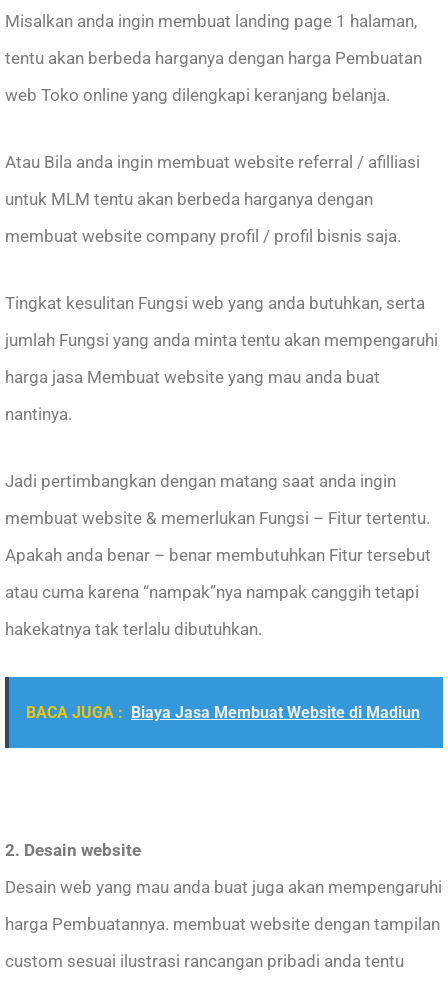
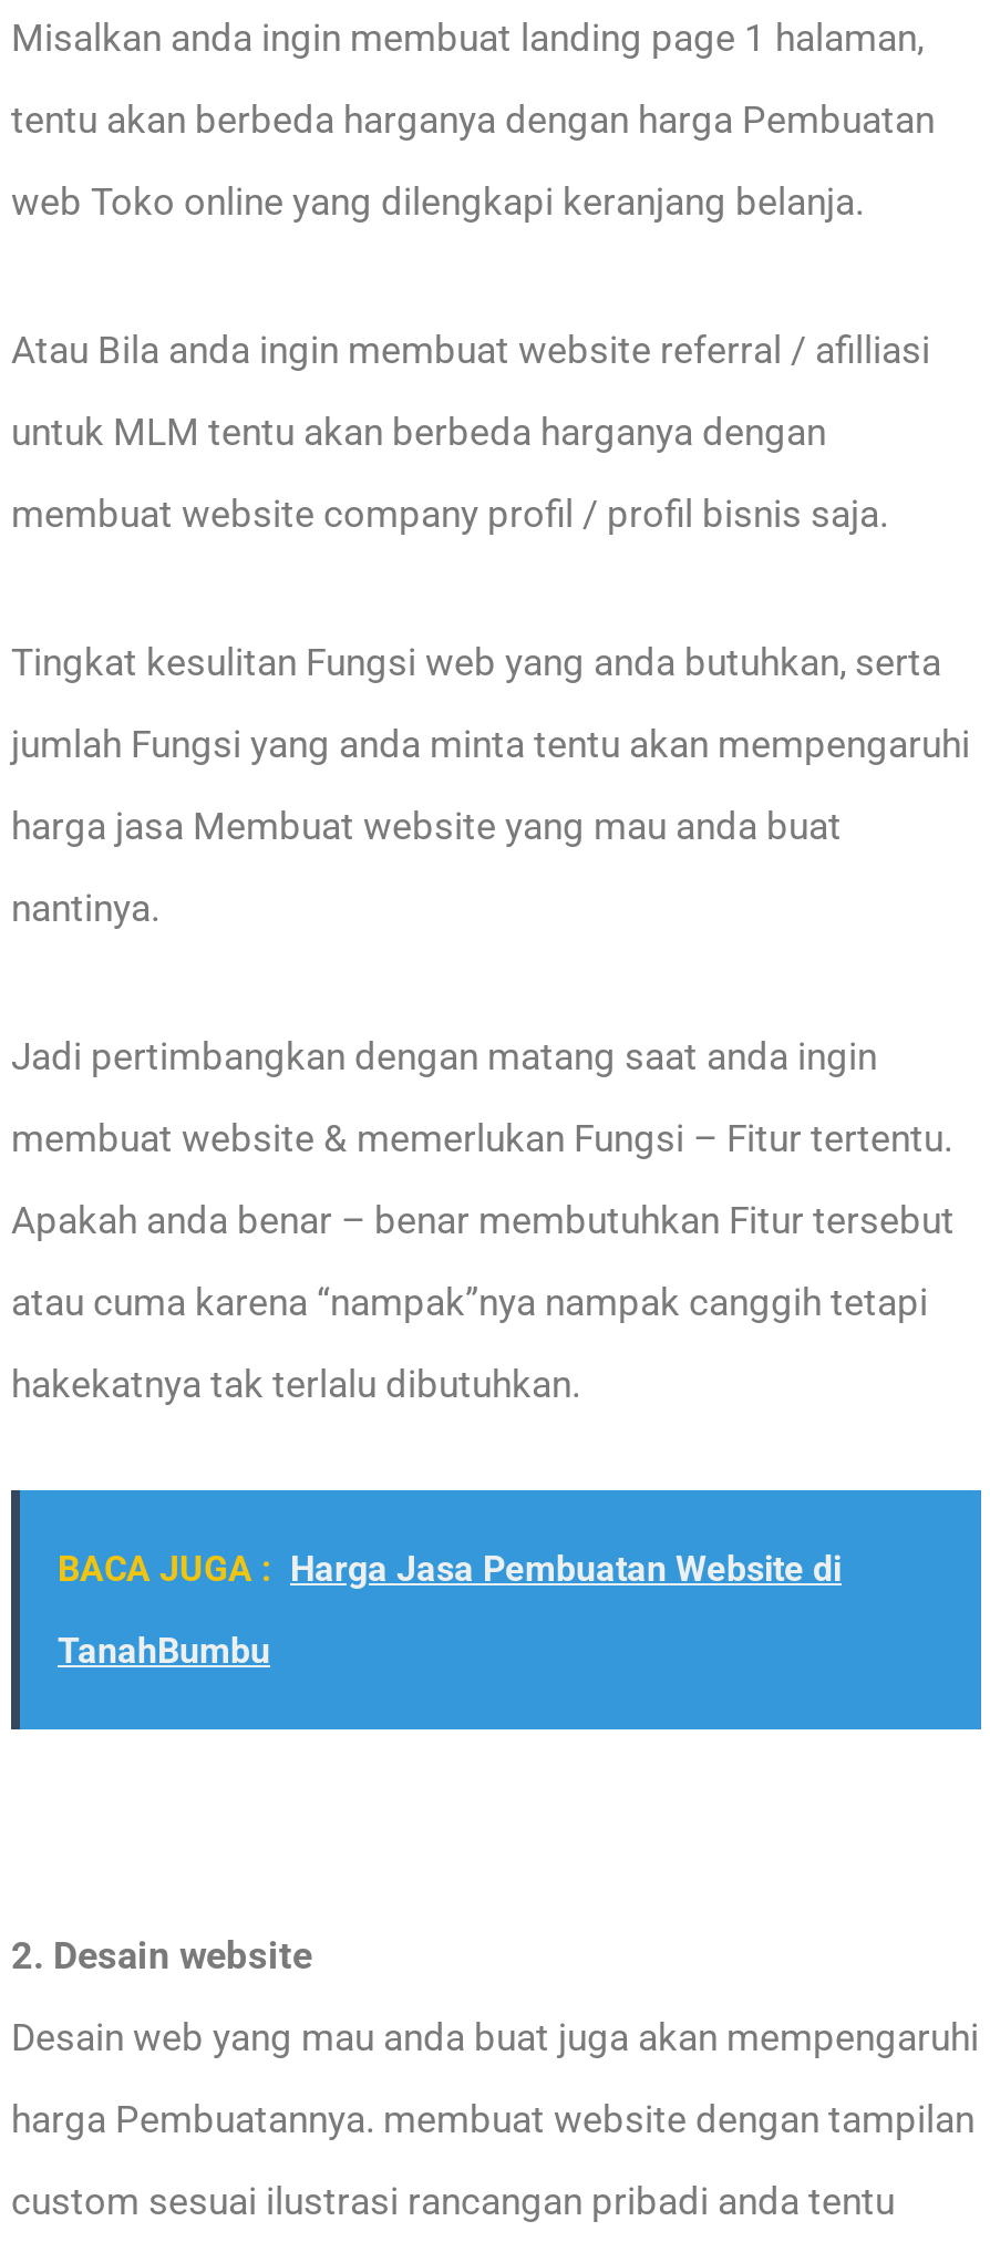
- BACA JUGA : Biaya Jasa Membuat Website di Madiun
+ BACA JUGA : Harga Jasa Pembuatan Website di
+ TanahBumbu
